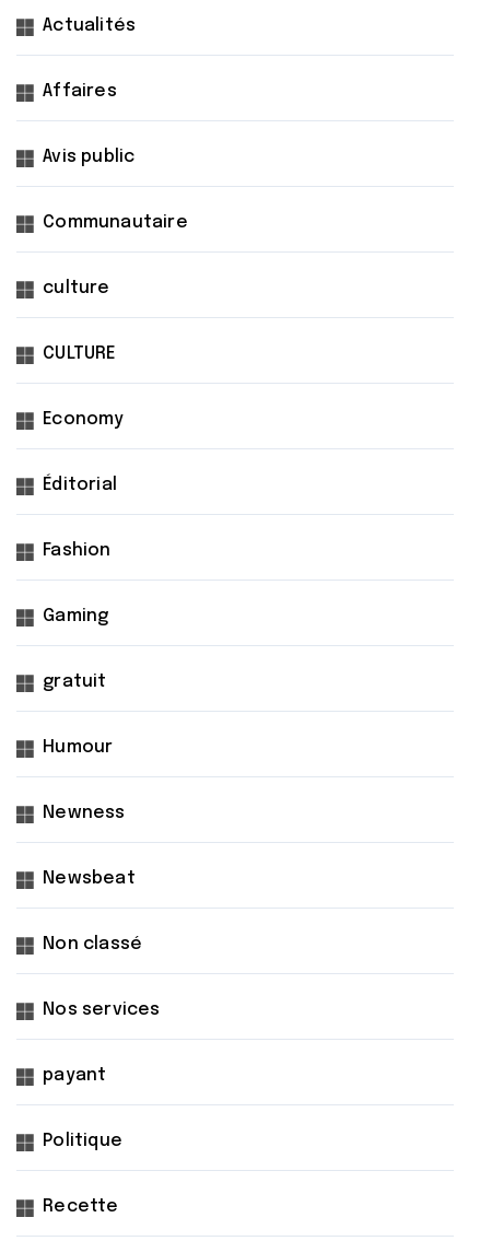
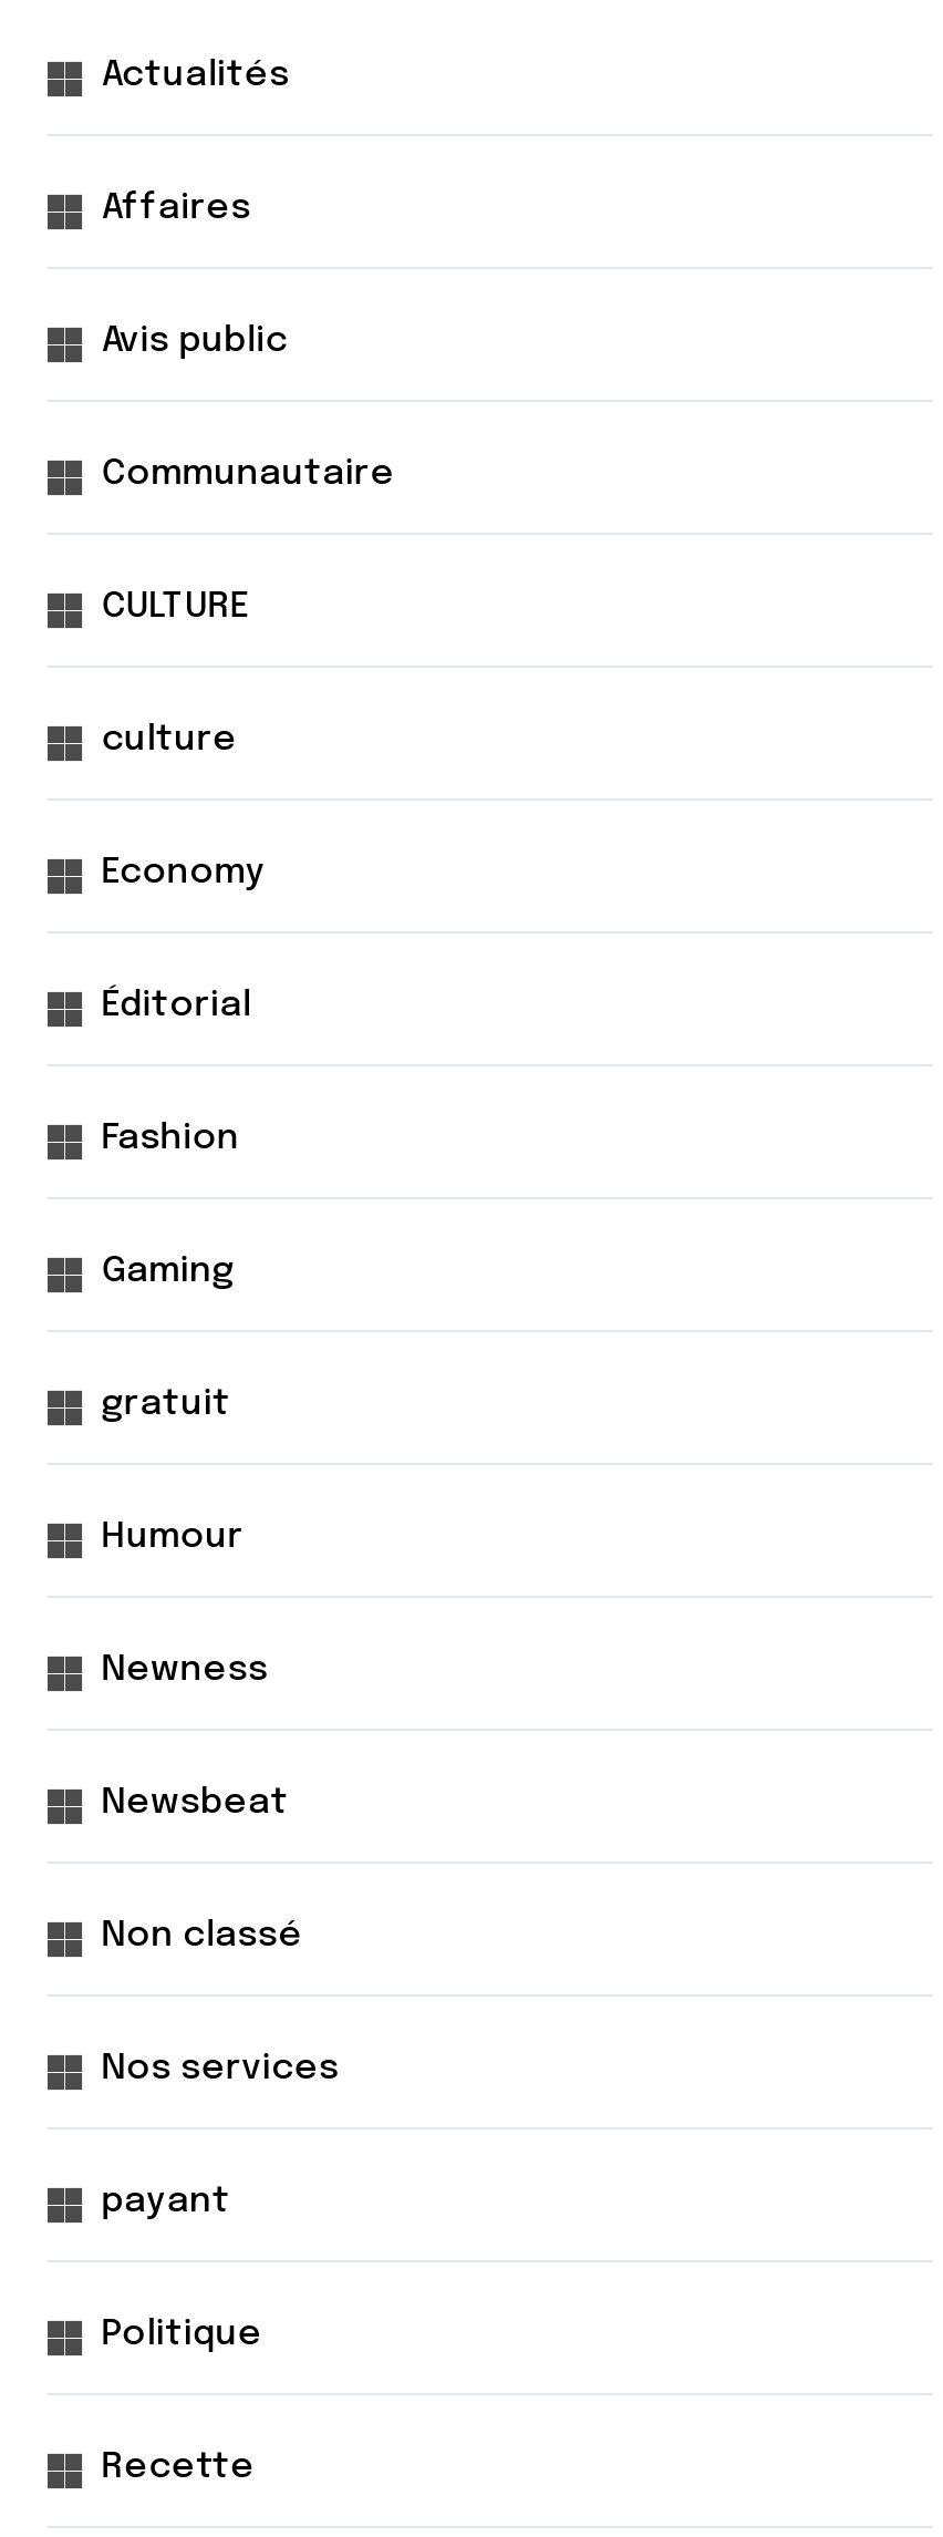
moved down: culture

moved up: CULTURE
